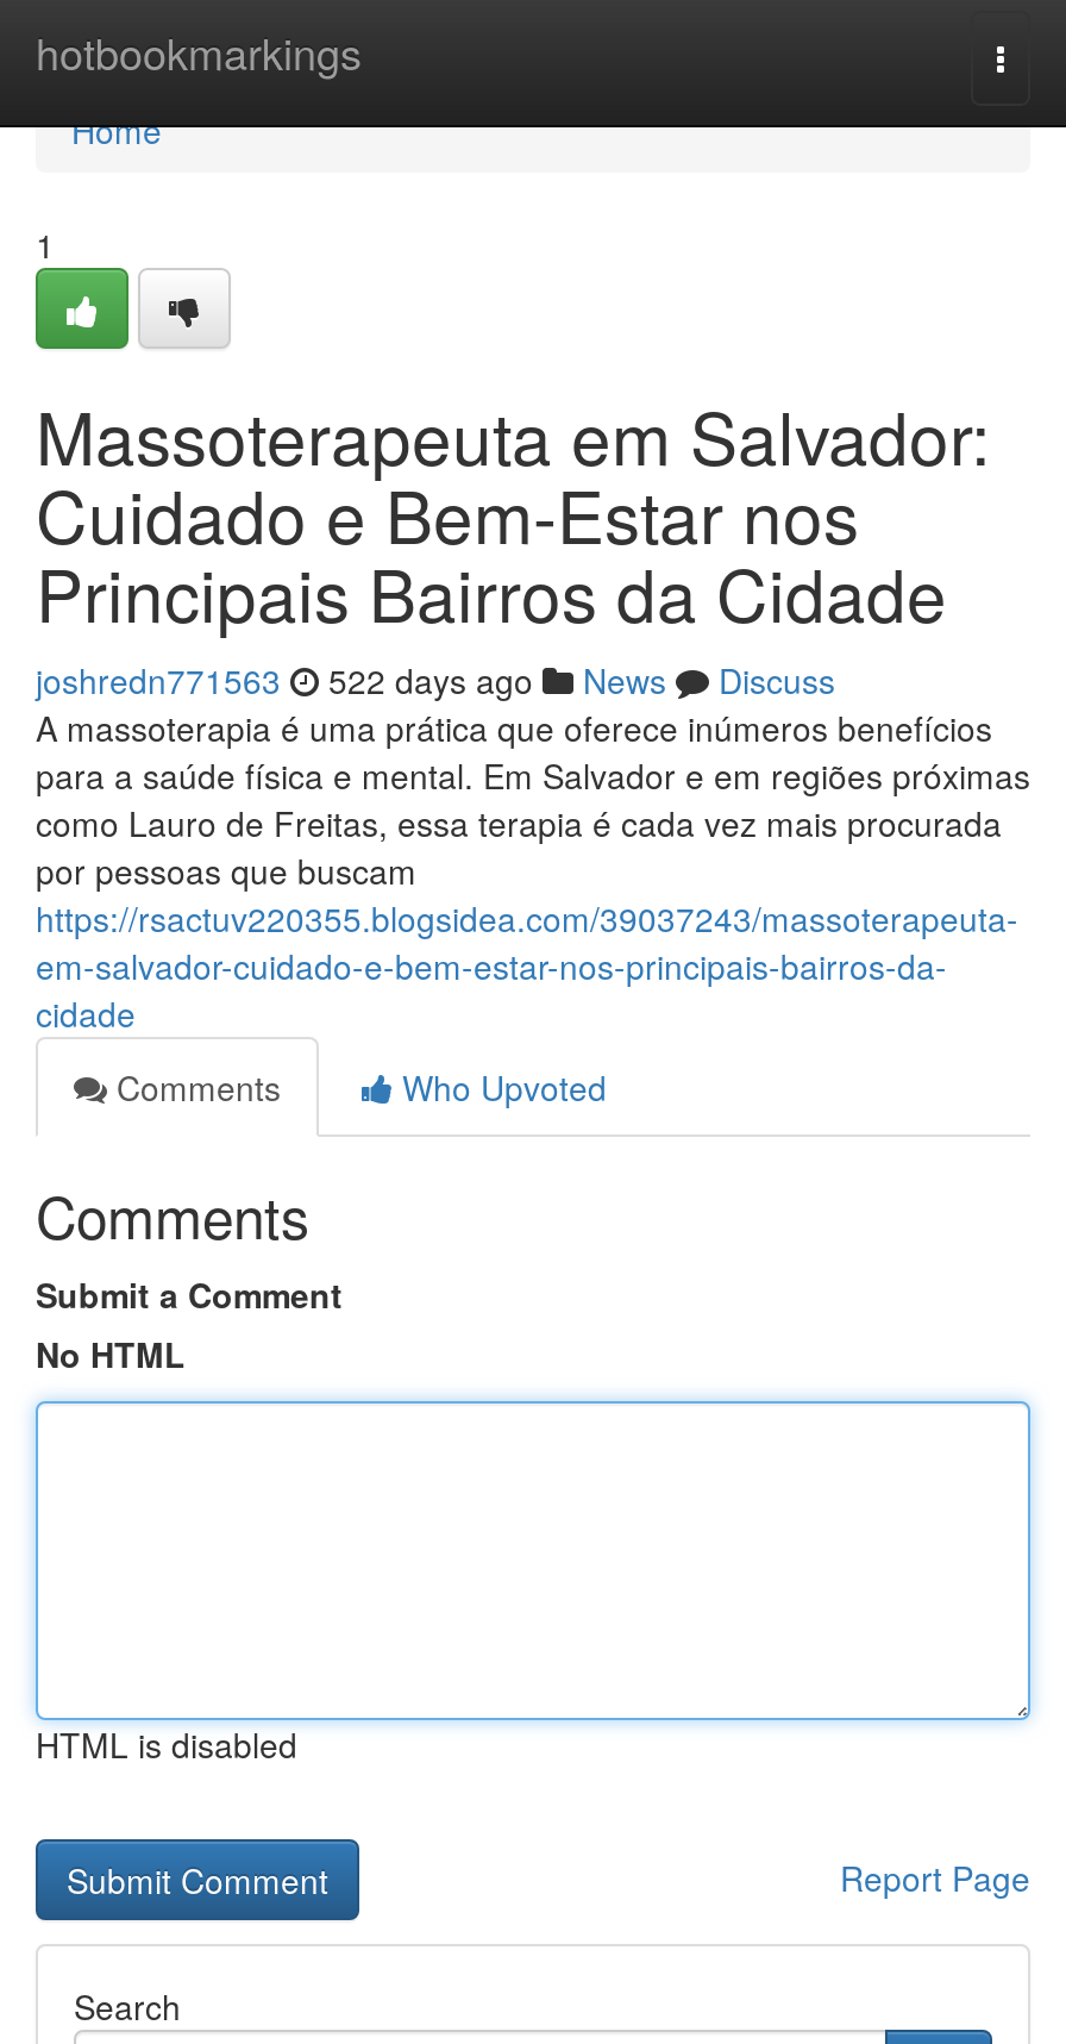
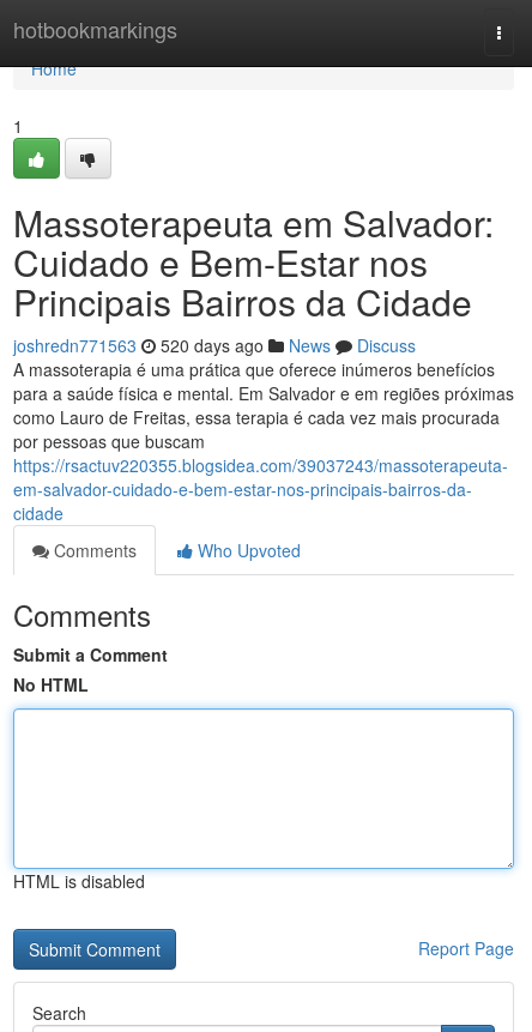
- joshredn771563 522 days ago News Discuss
+ joshredn771563 520 days ago News Discuss
